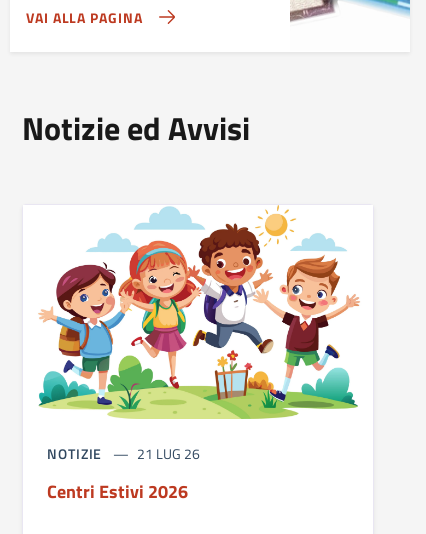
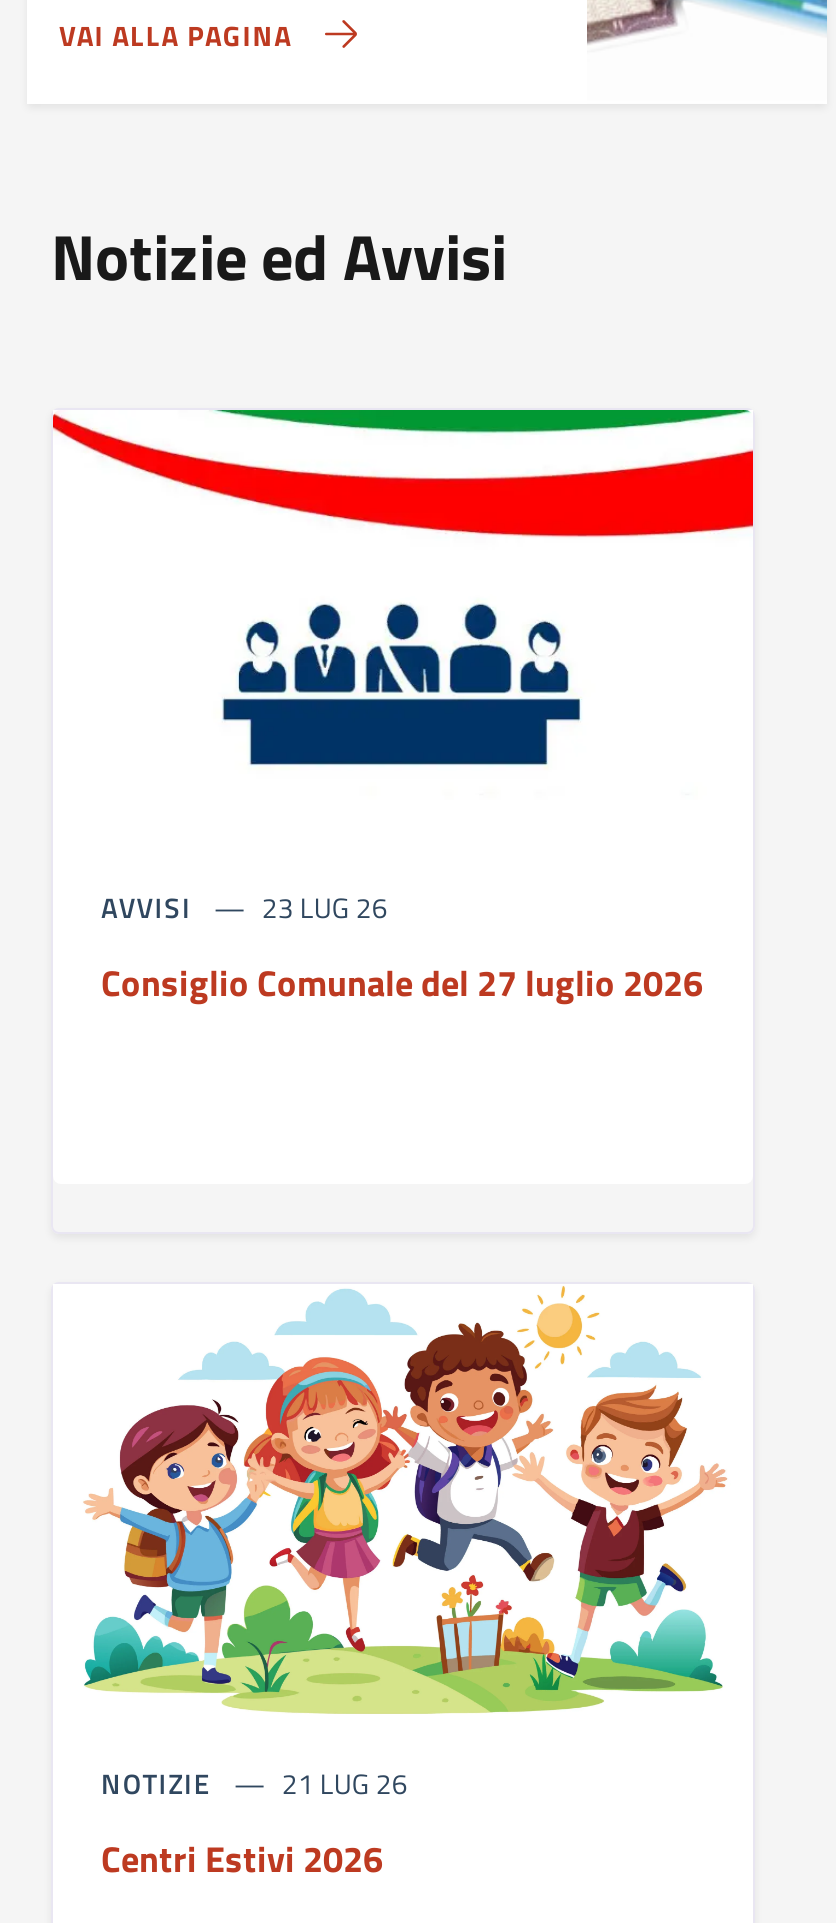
+ [image]
+ AVVISI
+ 23 LUG 26
+ Consiglio Comunale del 27 luglio 2026
